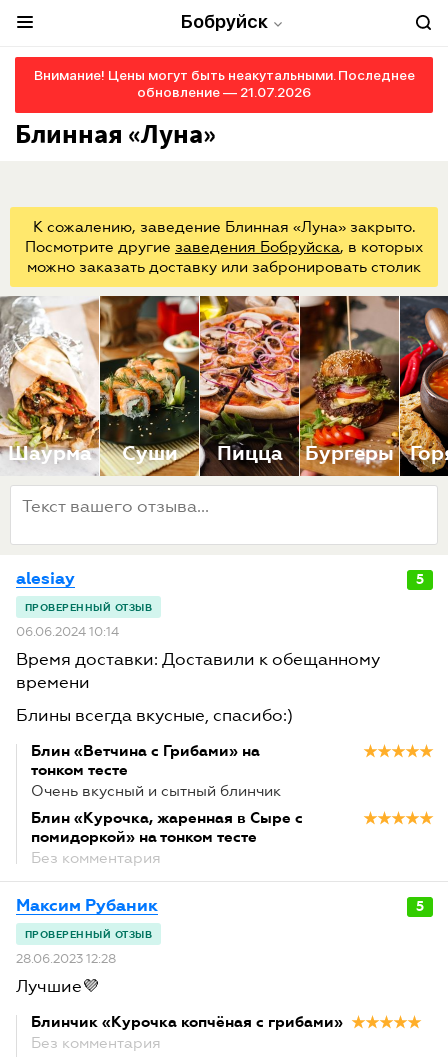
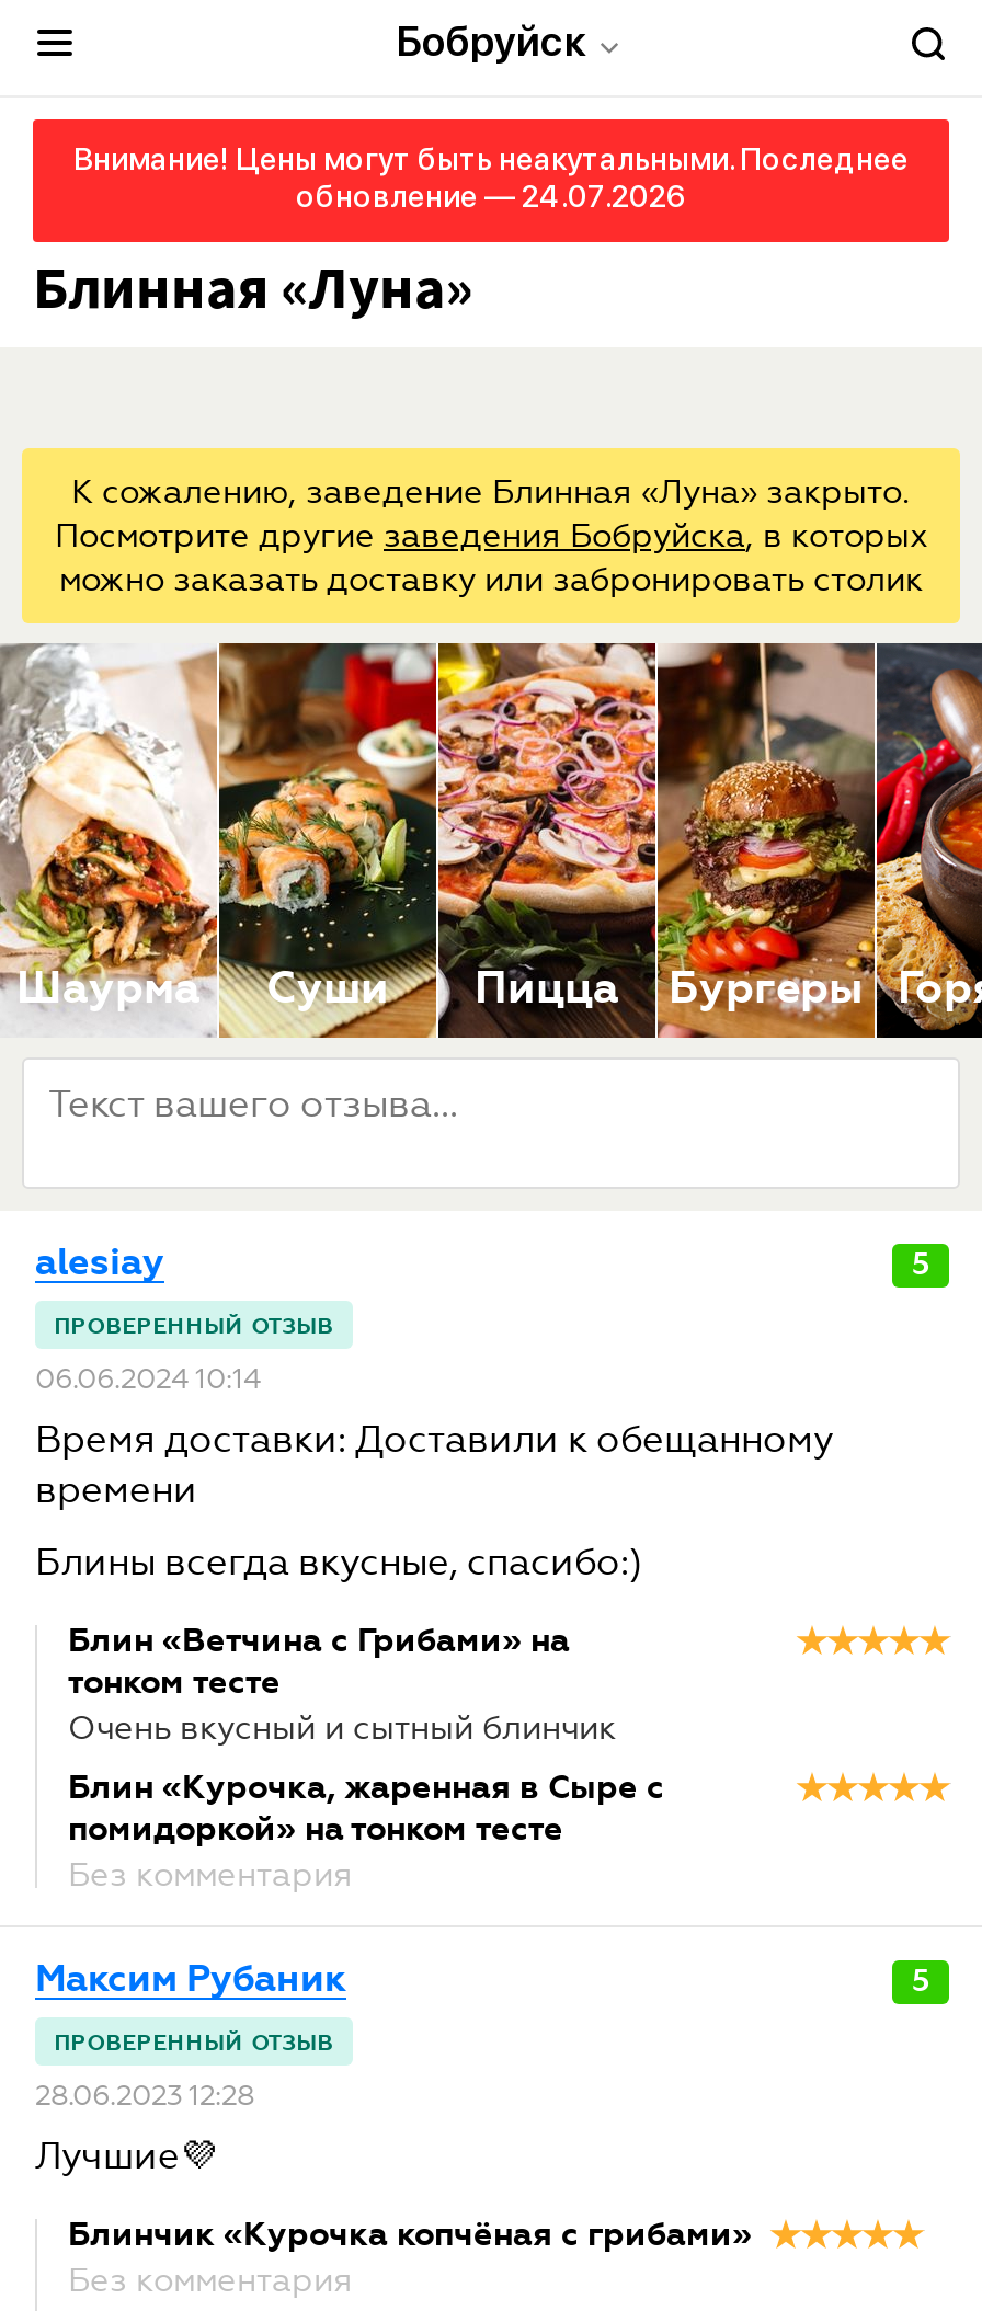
- обновление — 21.07.2026
+ обновление — 24.07.2026
